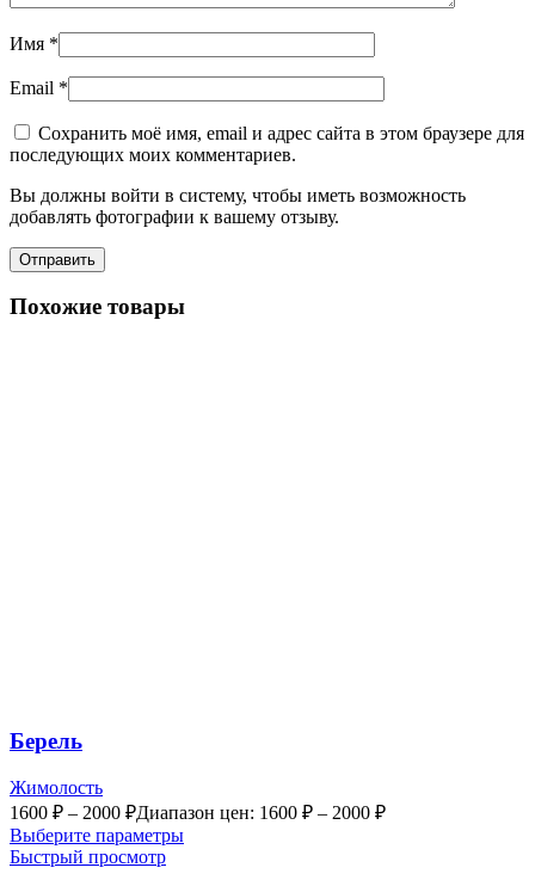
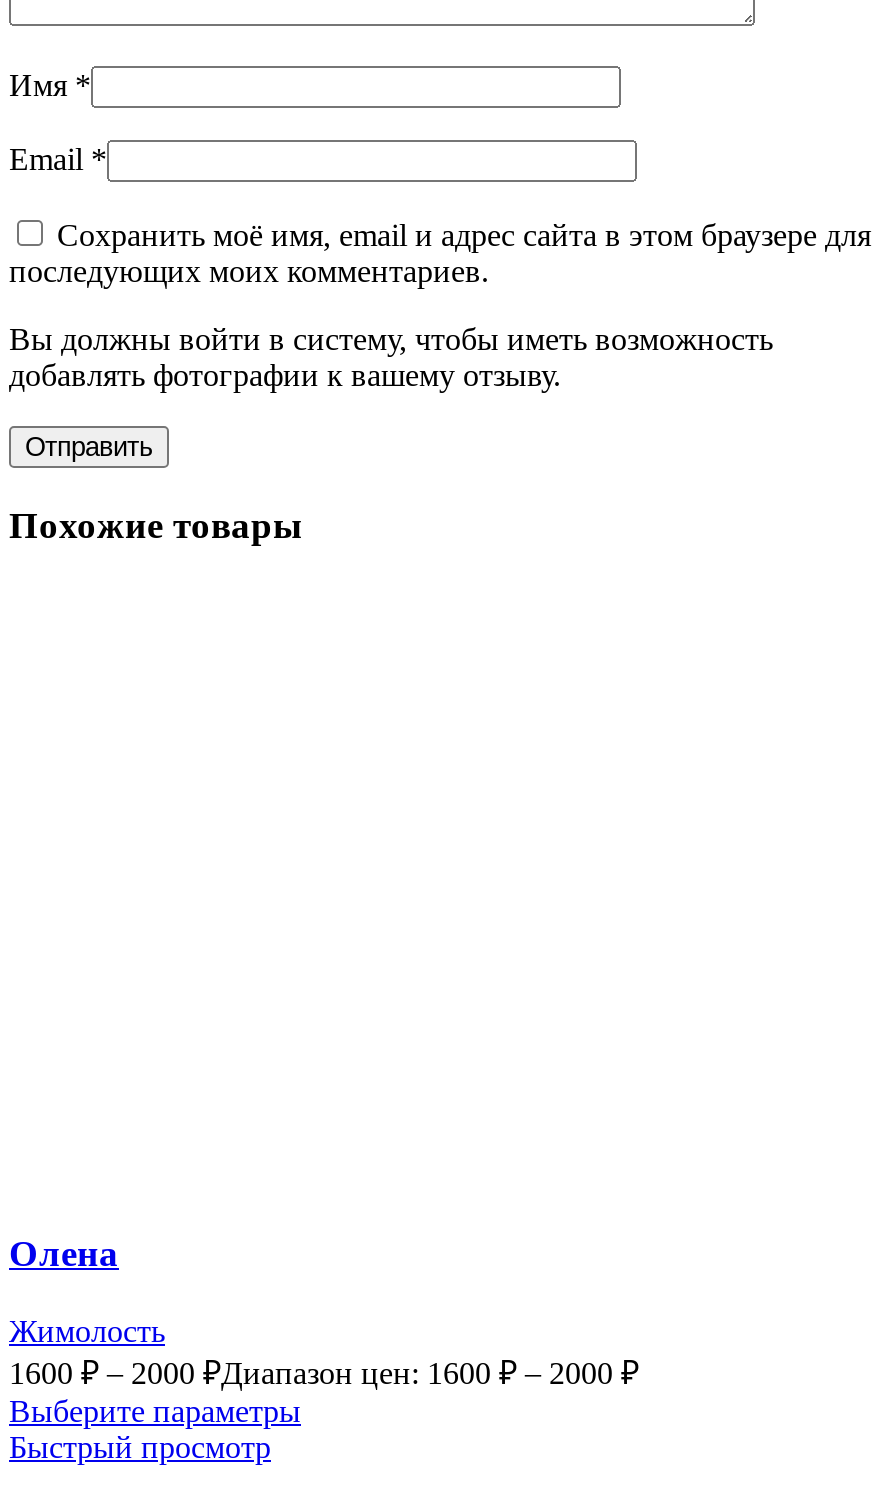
- Берель
+ Олена
